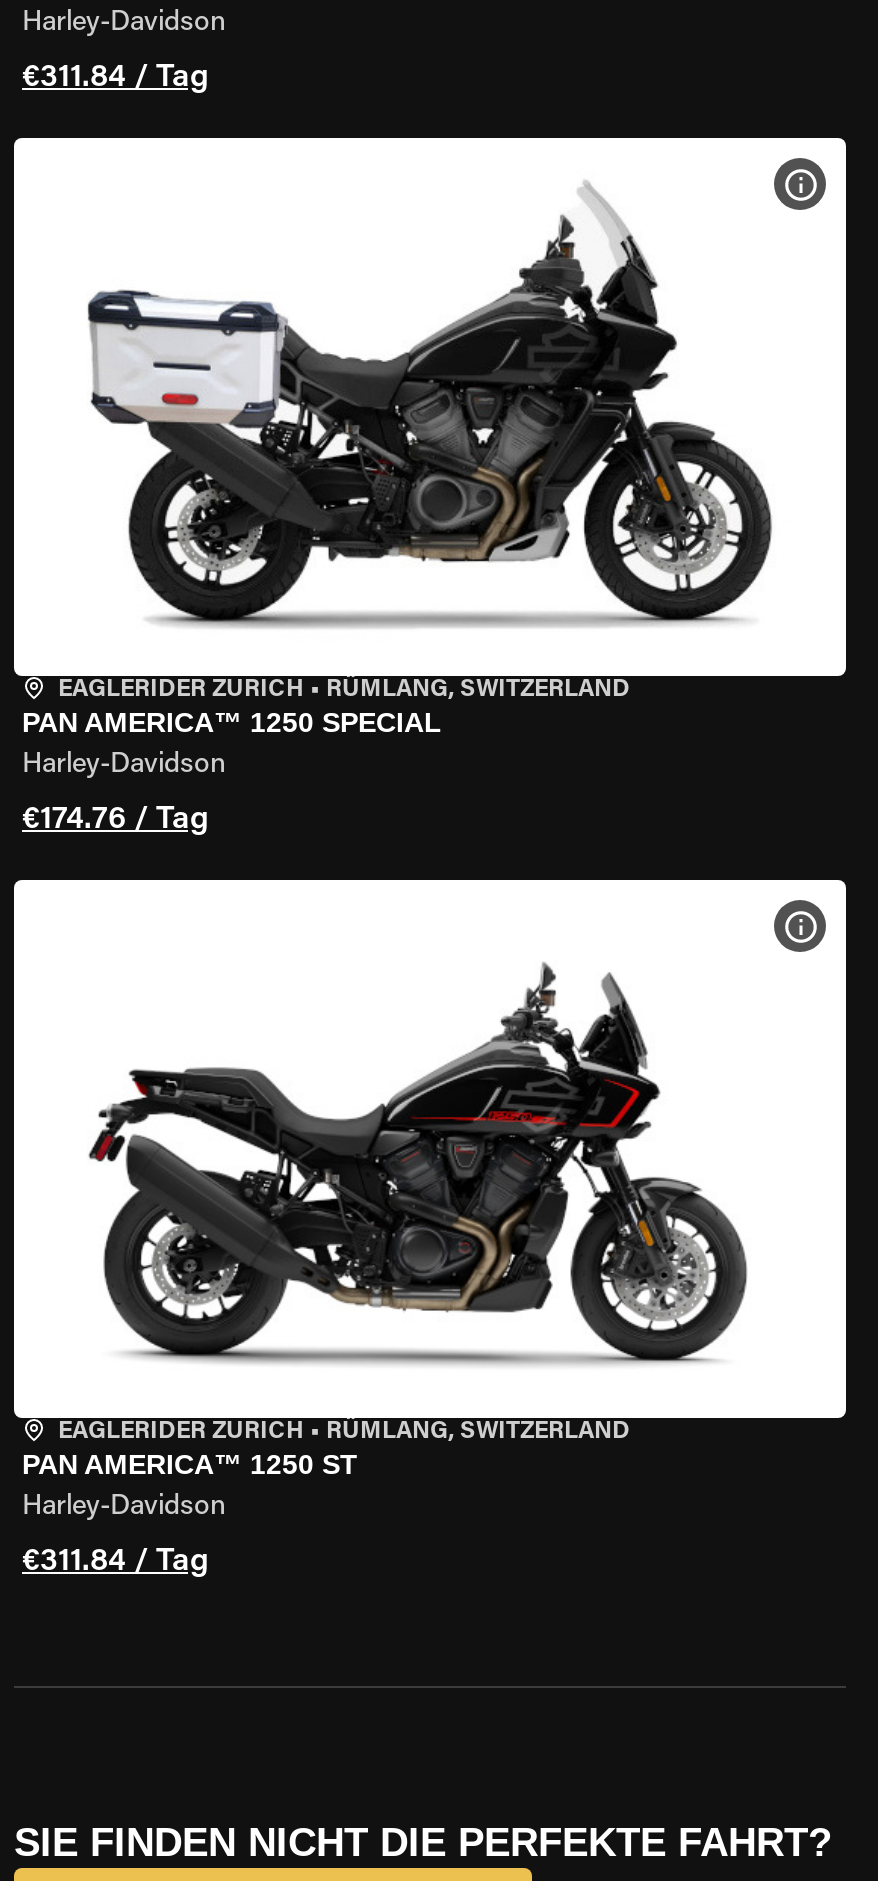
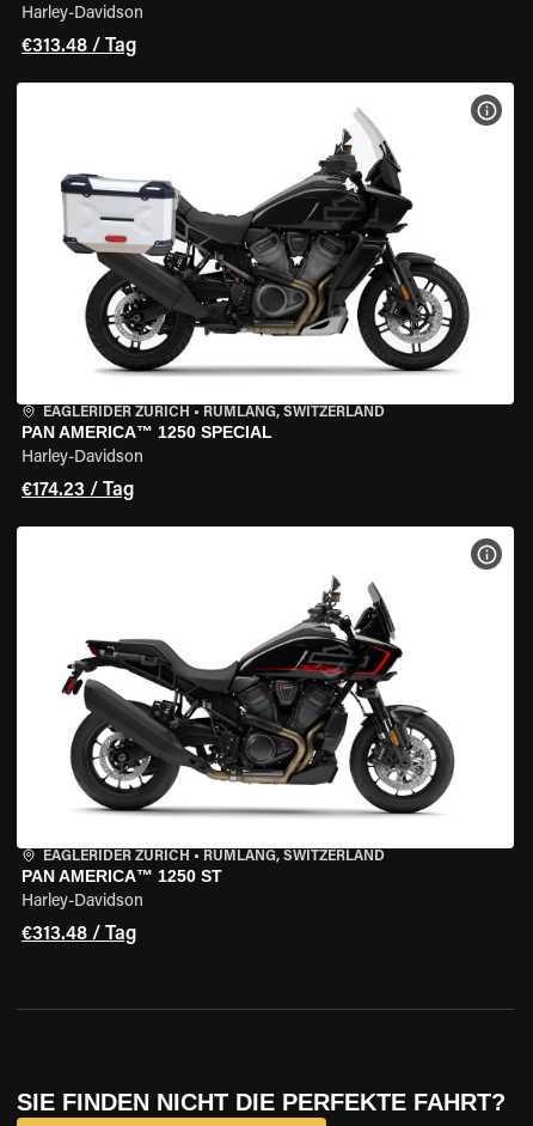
- €311.84 / Tag
+ €313.48 / Tag

- €174.76 / Tag
+ €174.23 / Tag

- €311.84 / Tag
+ €313.48 / Tag
